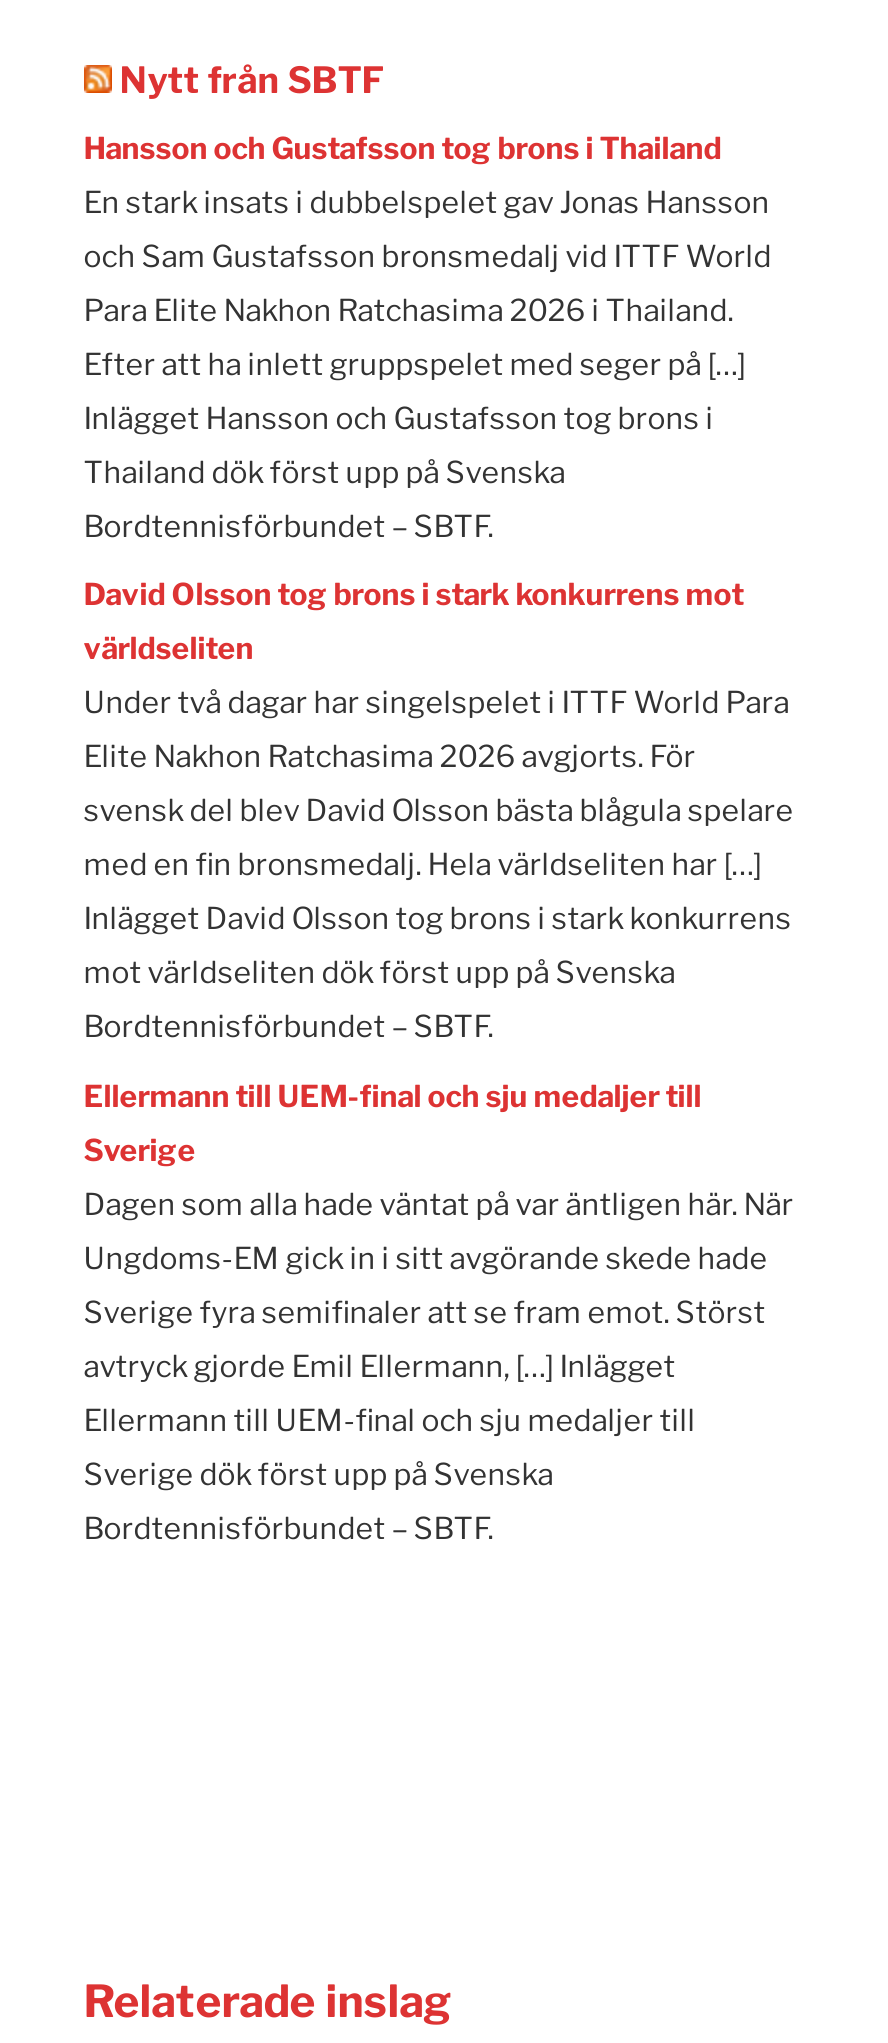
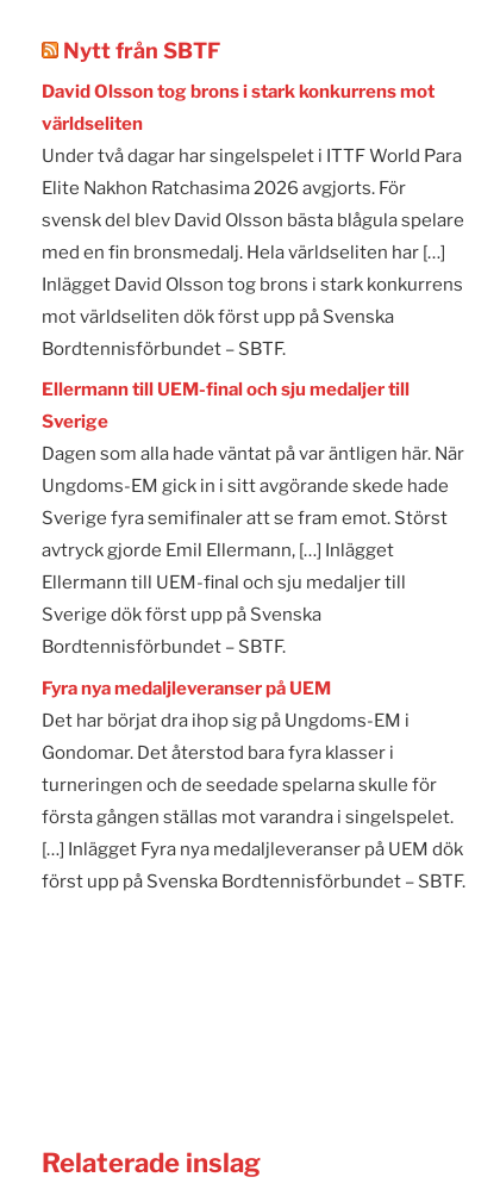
- Hansson och Gustafsson tog brons i Thailand
- En stark insats i dubbelspelet gav Jonas Hansson
- och Sam Gustafsson bronsmedalj vid ITTF World
- Para Elite Nakhon Ratchasima 2026 i Thailand.
- Efter att ha inlett gruppspelet med seger på […]
- Inlägget Hansson och Gustafsson tog brons i
- Thailand dök först upp på Svenska
- Bordtennisförbundet – SBTF.

moved up: David Olsson tog brons i stark konkurrens mot | världseliten | Under två dagar har singelspelet i ITTF World Para | ... | Sverige dök först upp på Svenska | Bordtennisförbundet – SBTF.

+ Fyra nya medaljleveranser på UEM
+ Det har börjat dra ihop sig på Ungdoms-EM i
+ Gondomar. Det återstod bara fyra klasser i
+ turneringen och de seedade spelarna skulle för
+ första gången ställas mot varandra i singelspelet.
+ […] Inlägget Fyra nya medaljleveranser på UEM dök
+ först upp på Svenska Bordtennisförbundet – SBTF.
